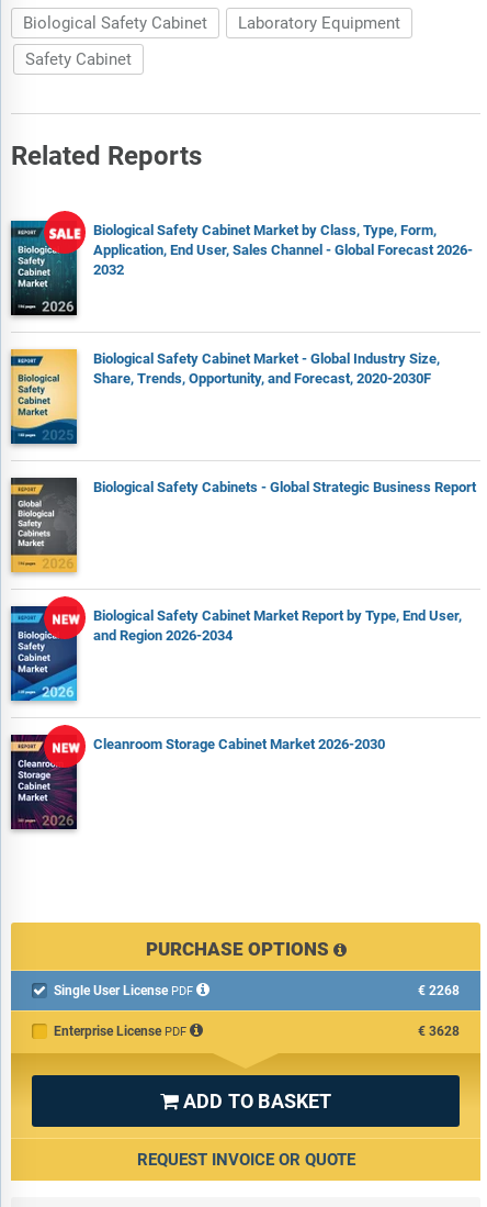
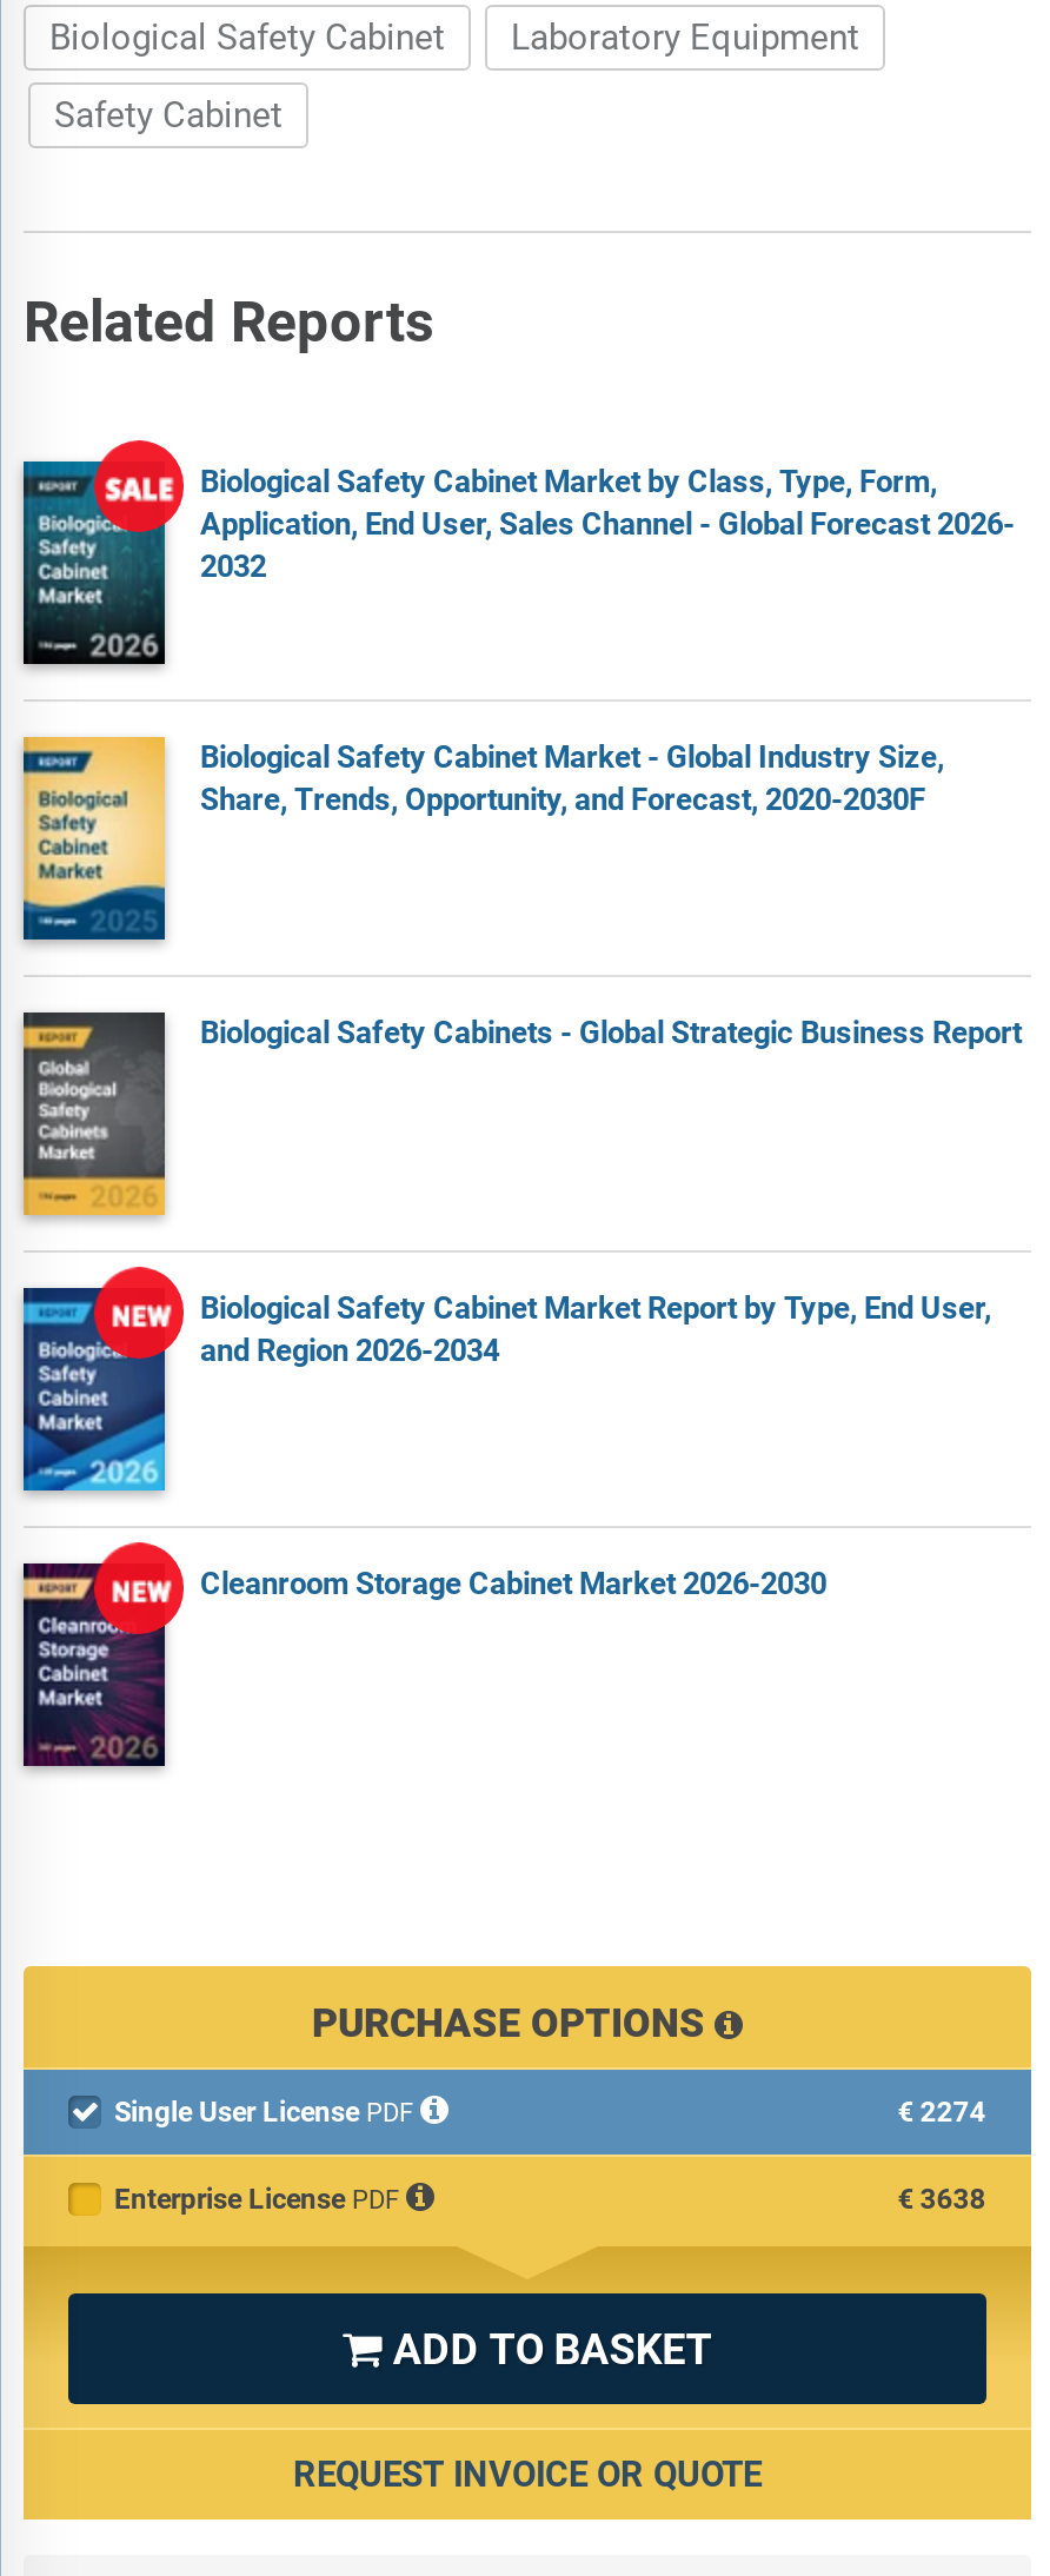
- €2268
+ €2274

- €3628
+ €3638
